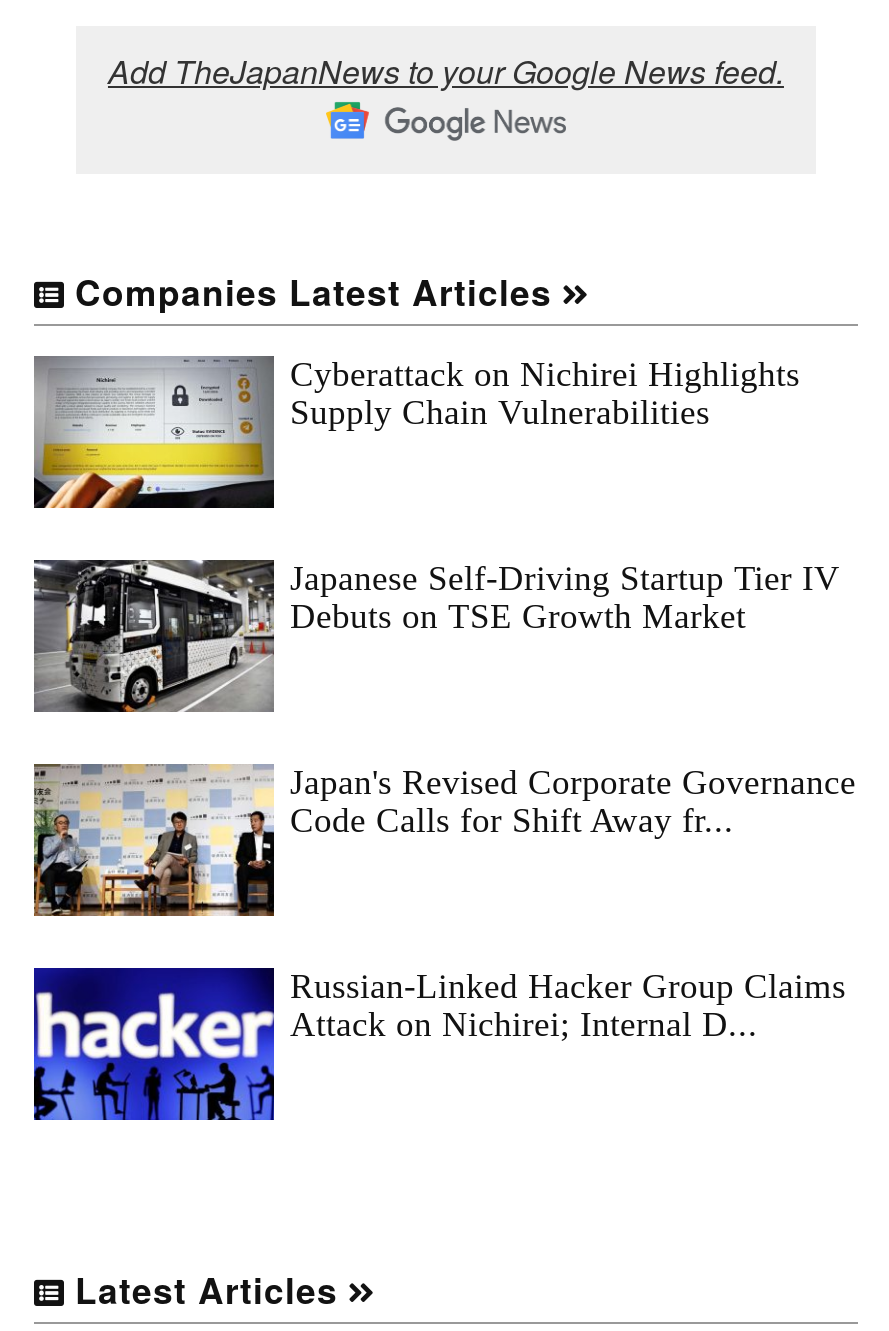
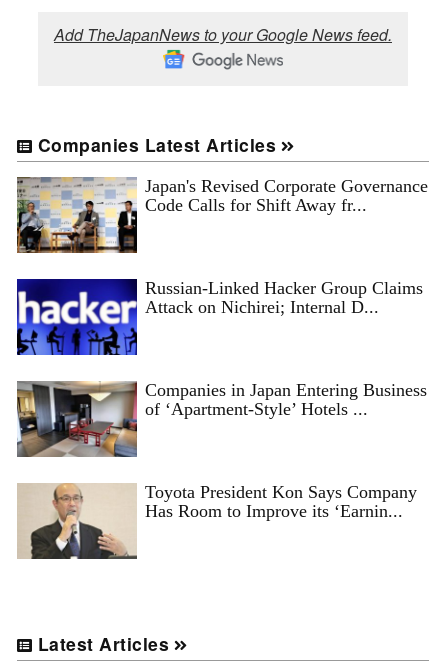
- [image]
- Cyberattack on Nichirei Highlights
- Supply Chain Vulnerabilities

- [image]
- Japanese Self-Driving Startup Tier IV
- Debuts on TSE Growth Market

moved up: [image] | Japan's Revised Corporate Governance | Code Calls for Shift Away fr... | Russian-Linked Hacker Group Claims | Attack on Nichirei; Internal D...

moved up: [image]

+ [image]
+ Companies in Japan Entering Business
+ of ‘Apartment-Style’ Hotels ...

+ [image]
+ Toyota President Kon Says Company
+ Has Room to Improve its ‘Earnin...
